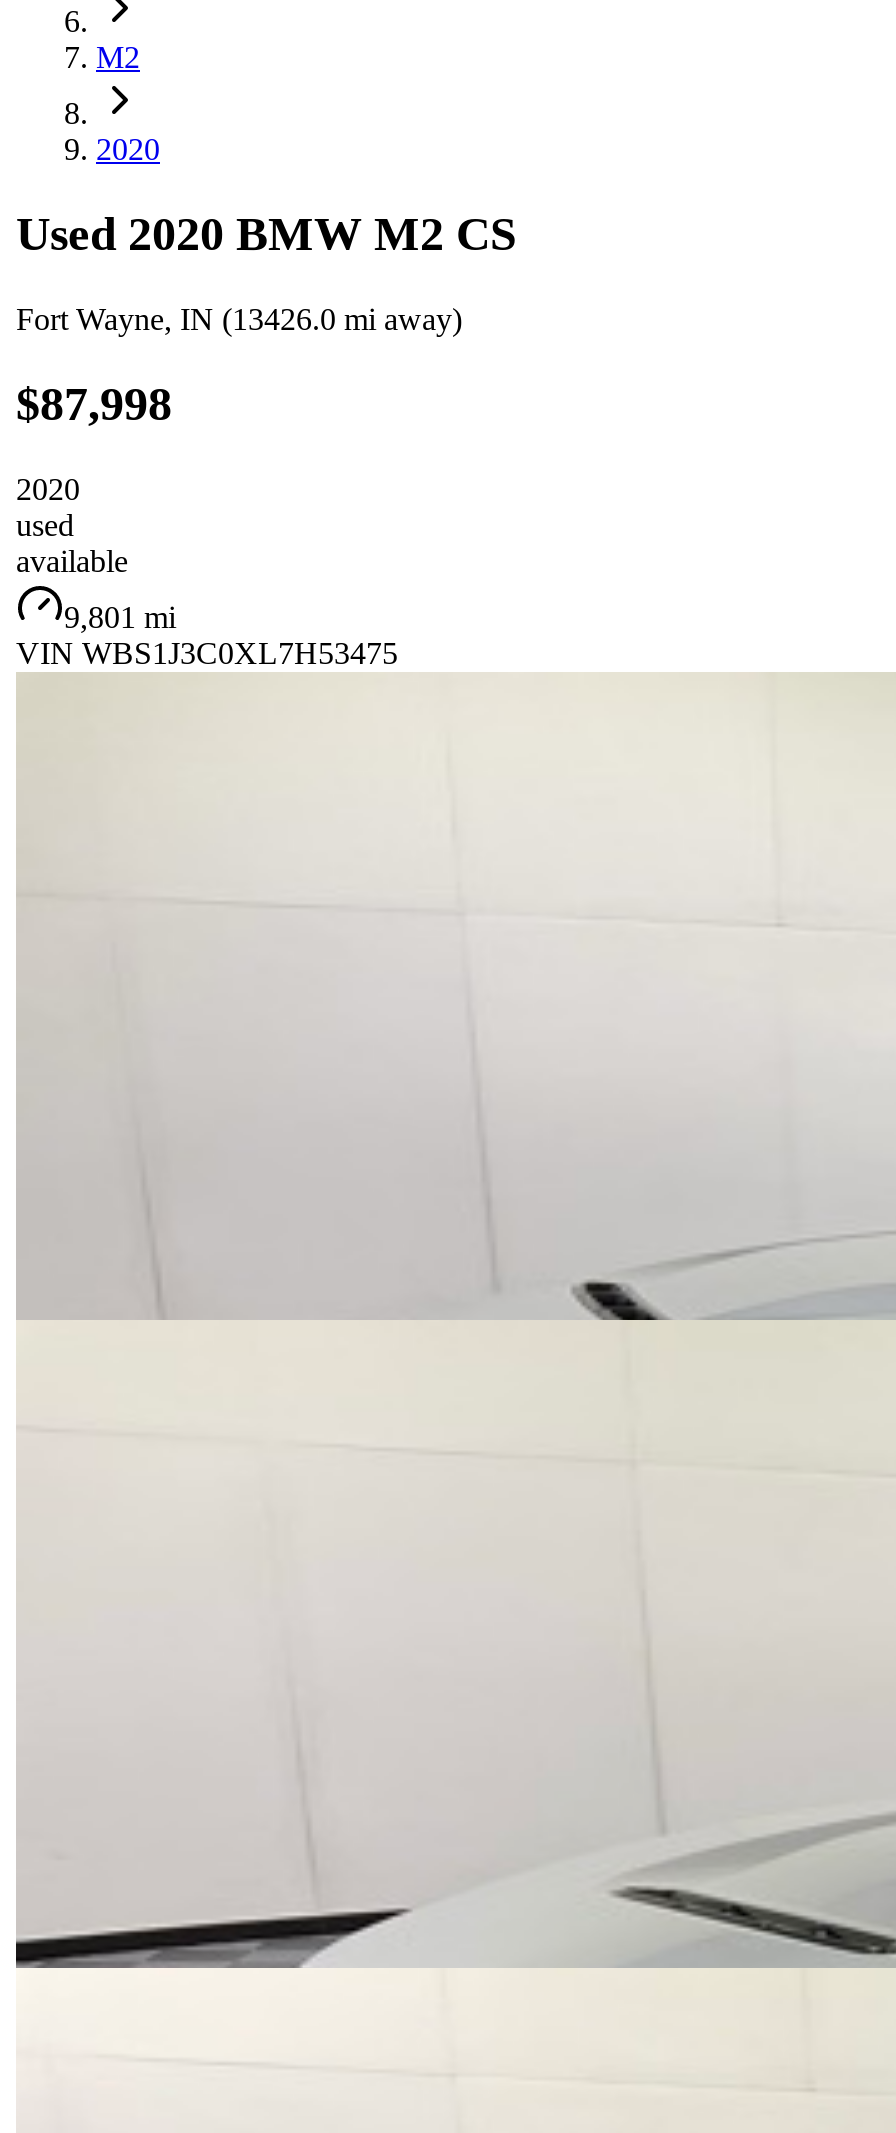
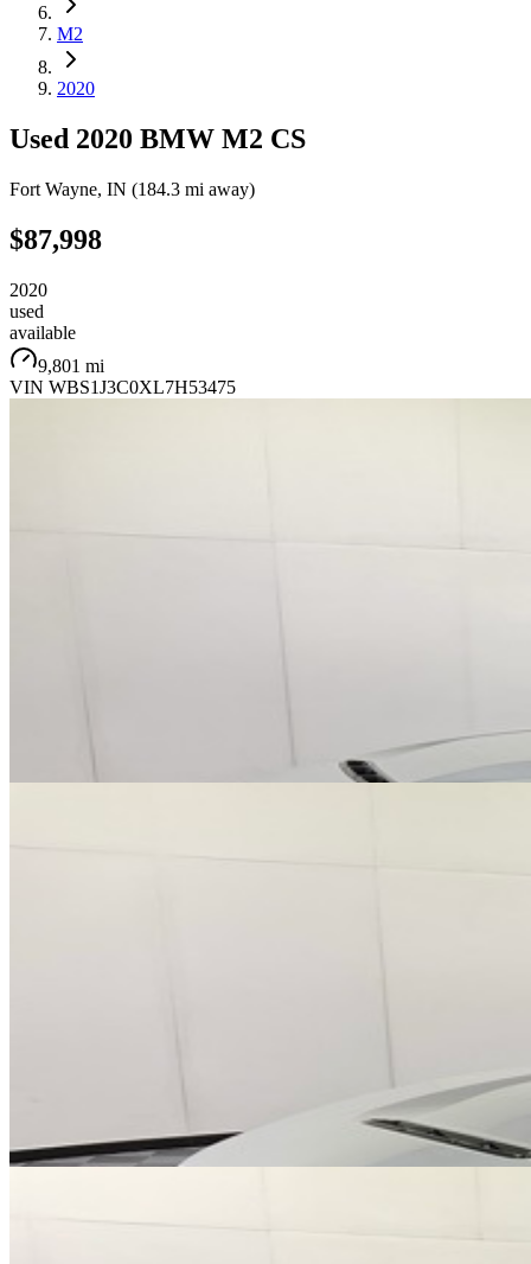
- Fort Wayne, IN (13426.0 mi away)
+ Fort Wayne, IN (184.3 mi away)
